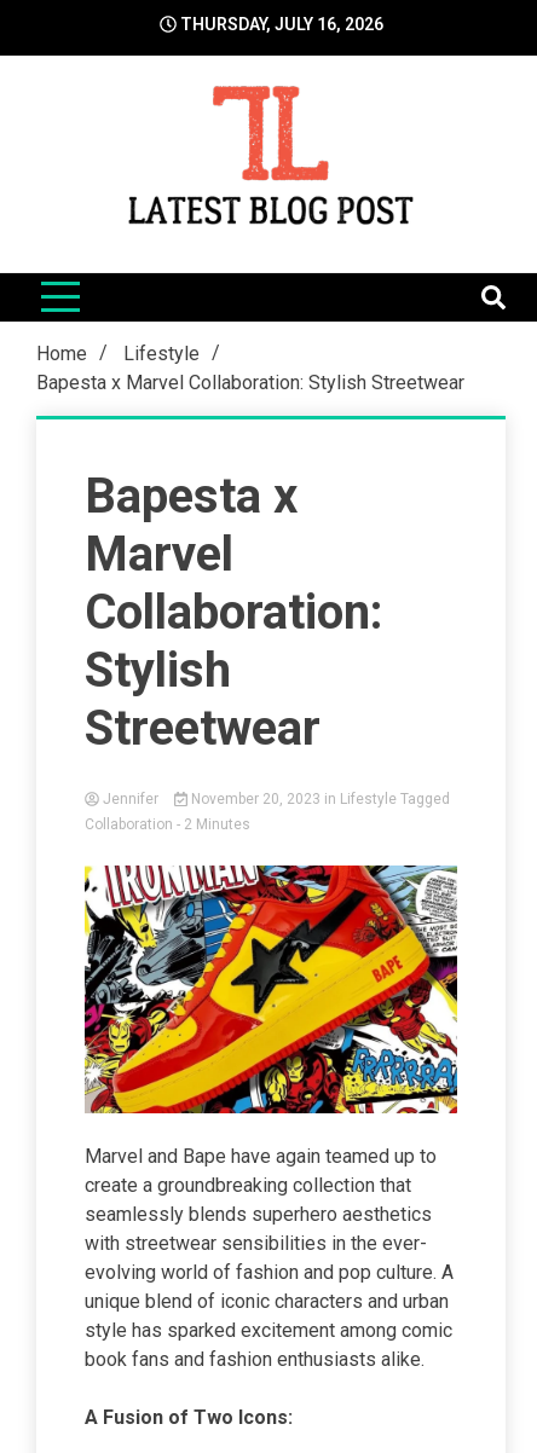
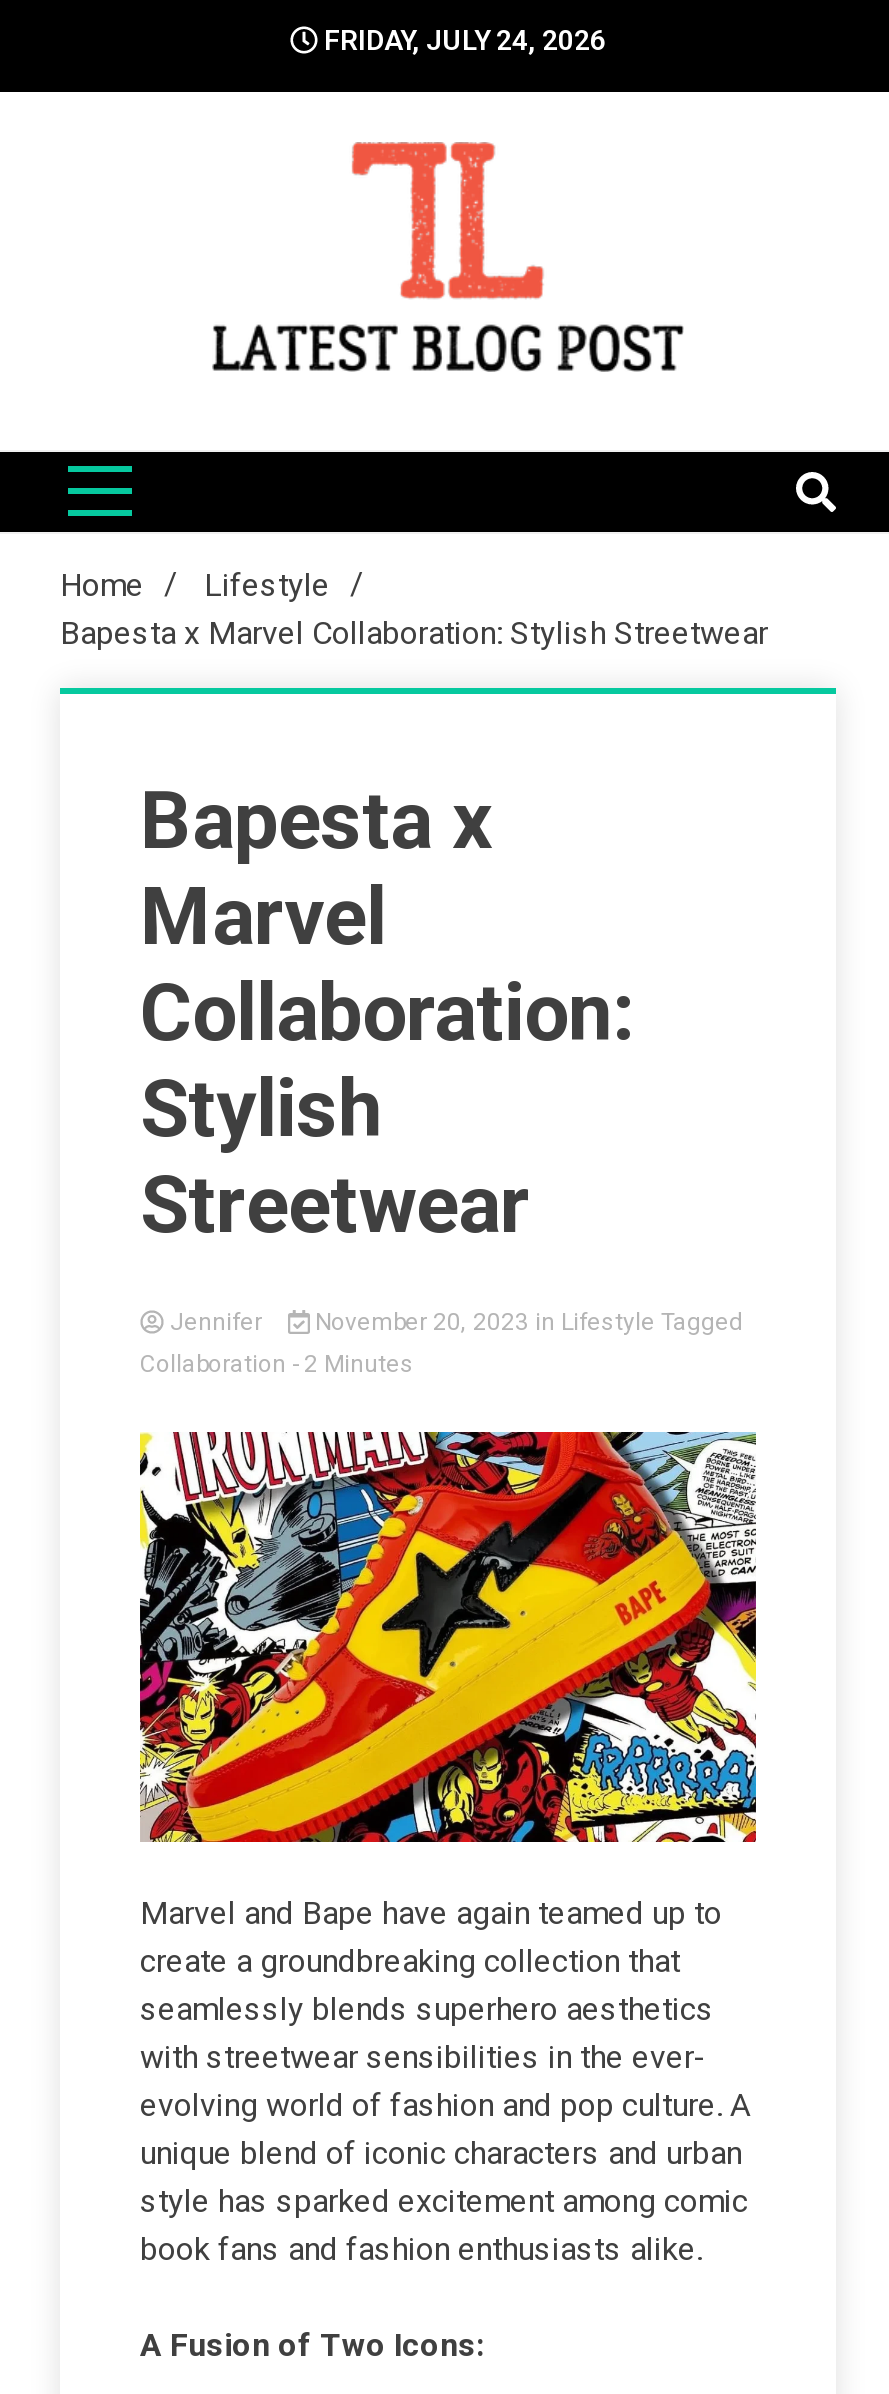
- THURSDAY, JULY 16, 2026
+ FRIDAY, JULY 24, 2026
